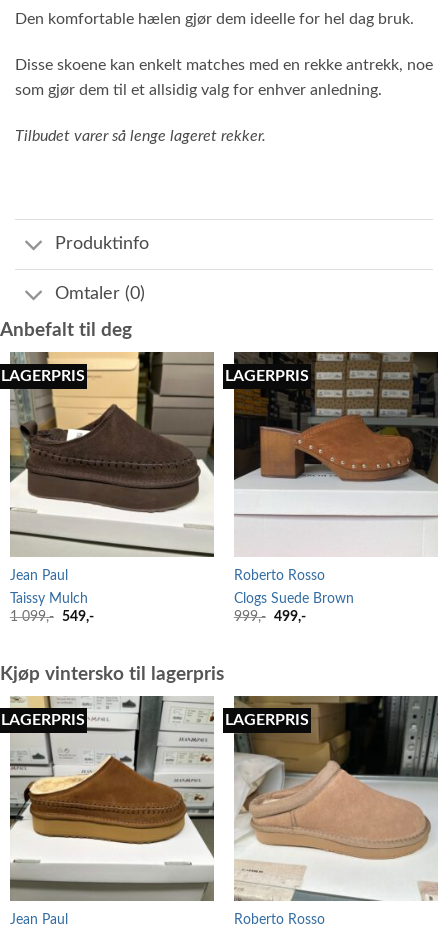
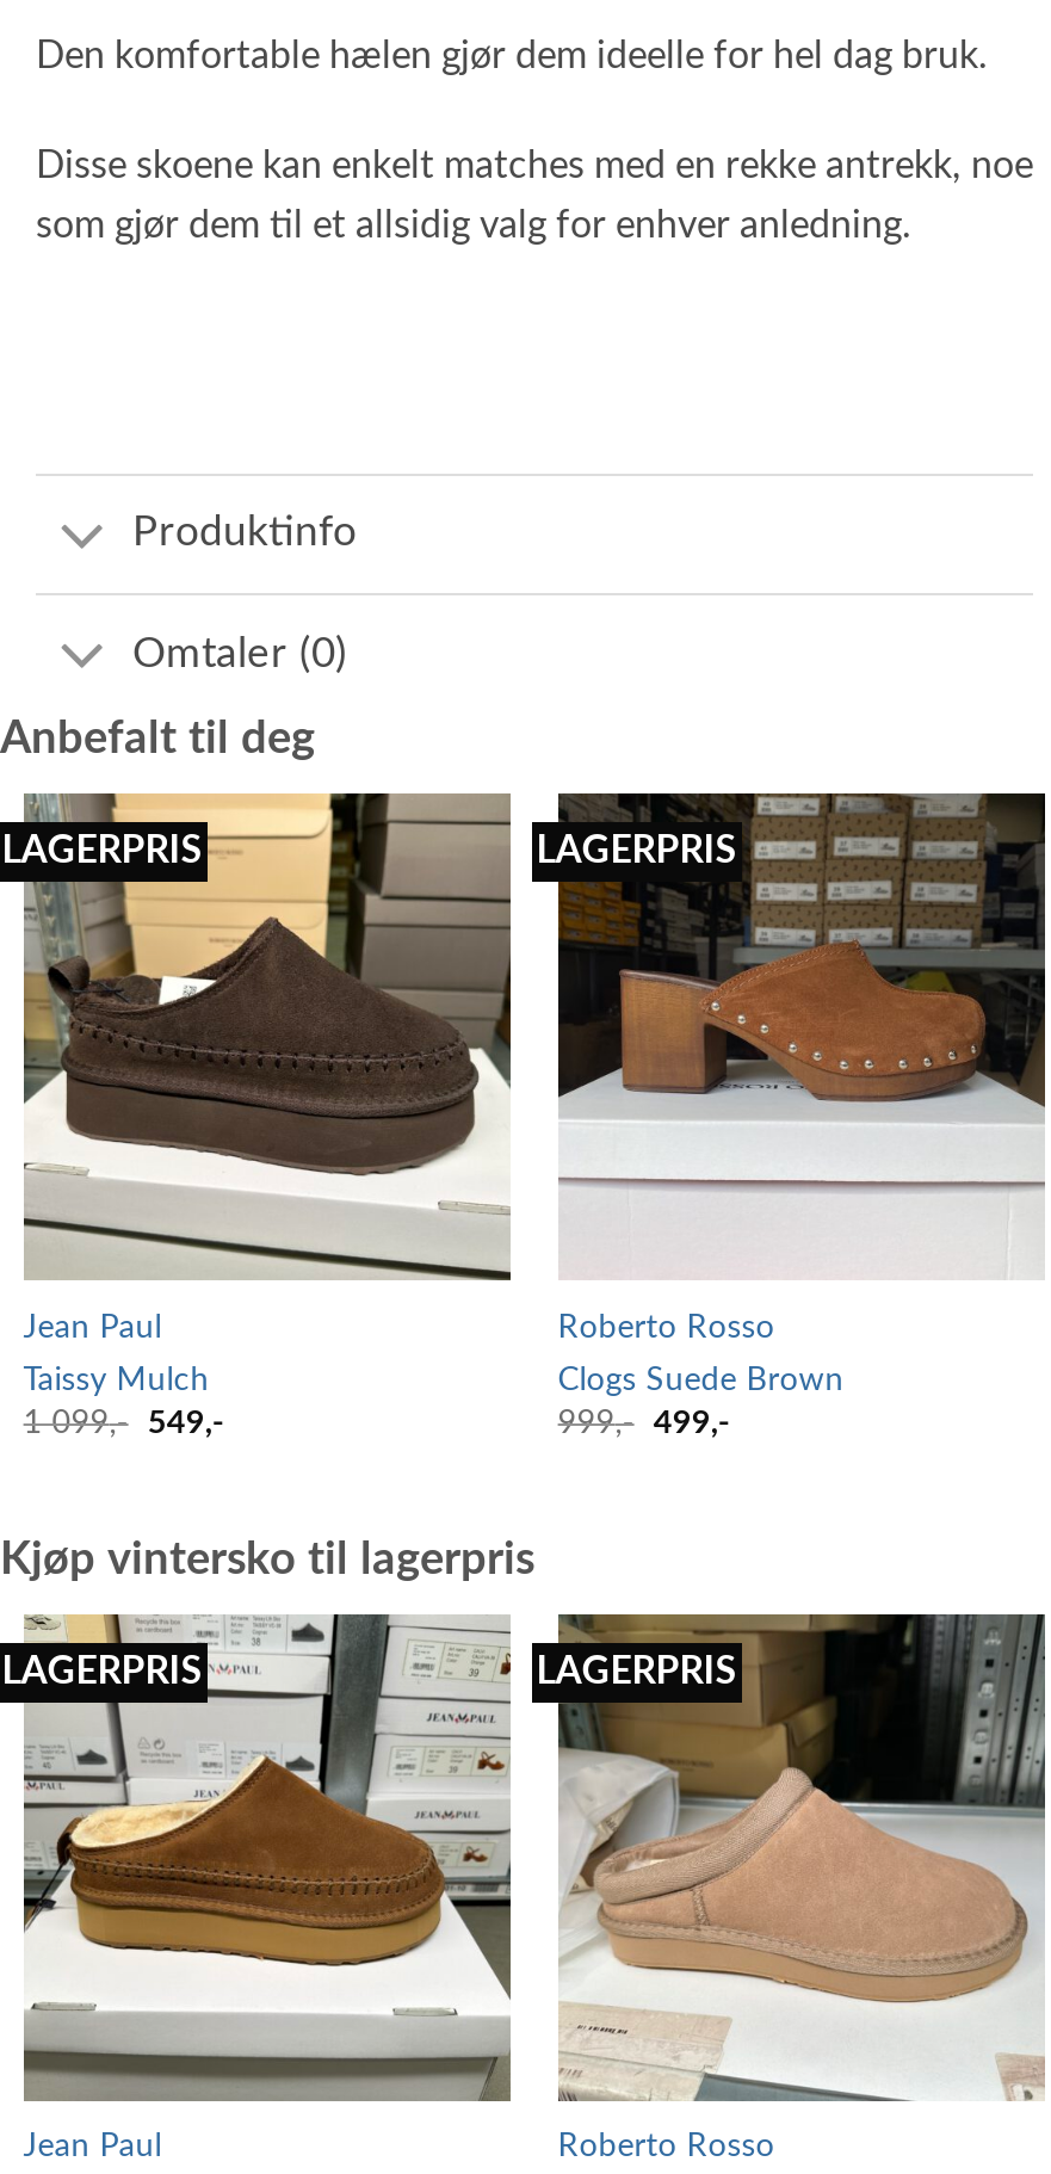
- Tilbudet varer så lenge lageret rekker.
